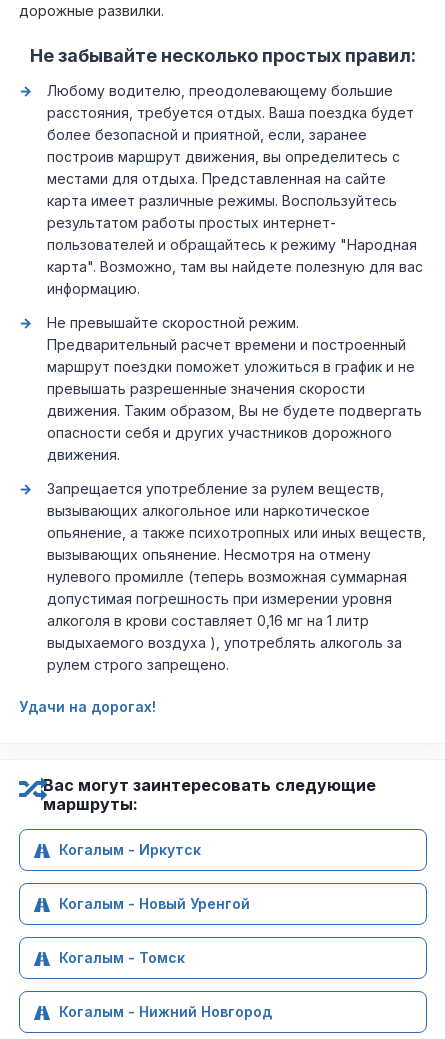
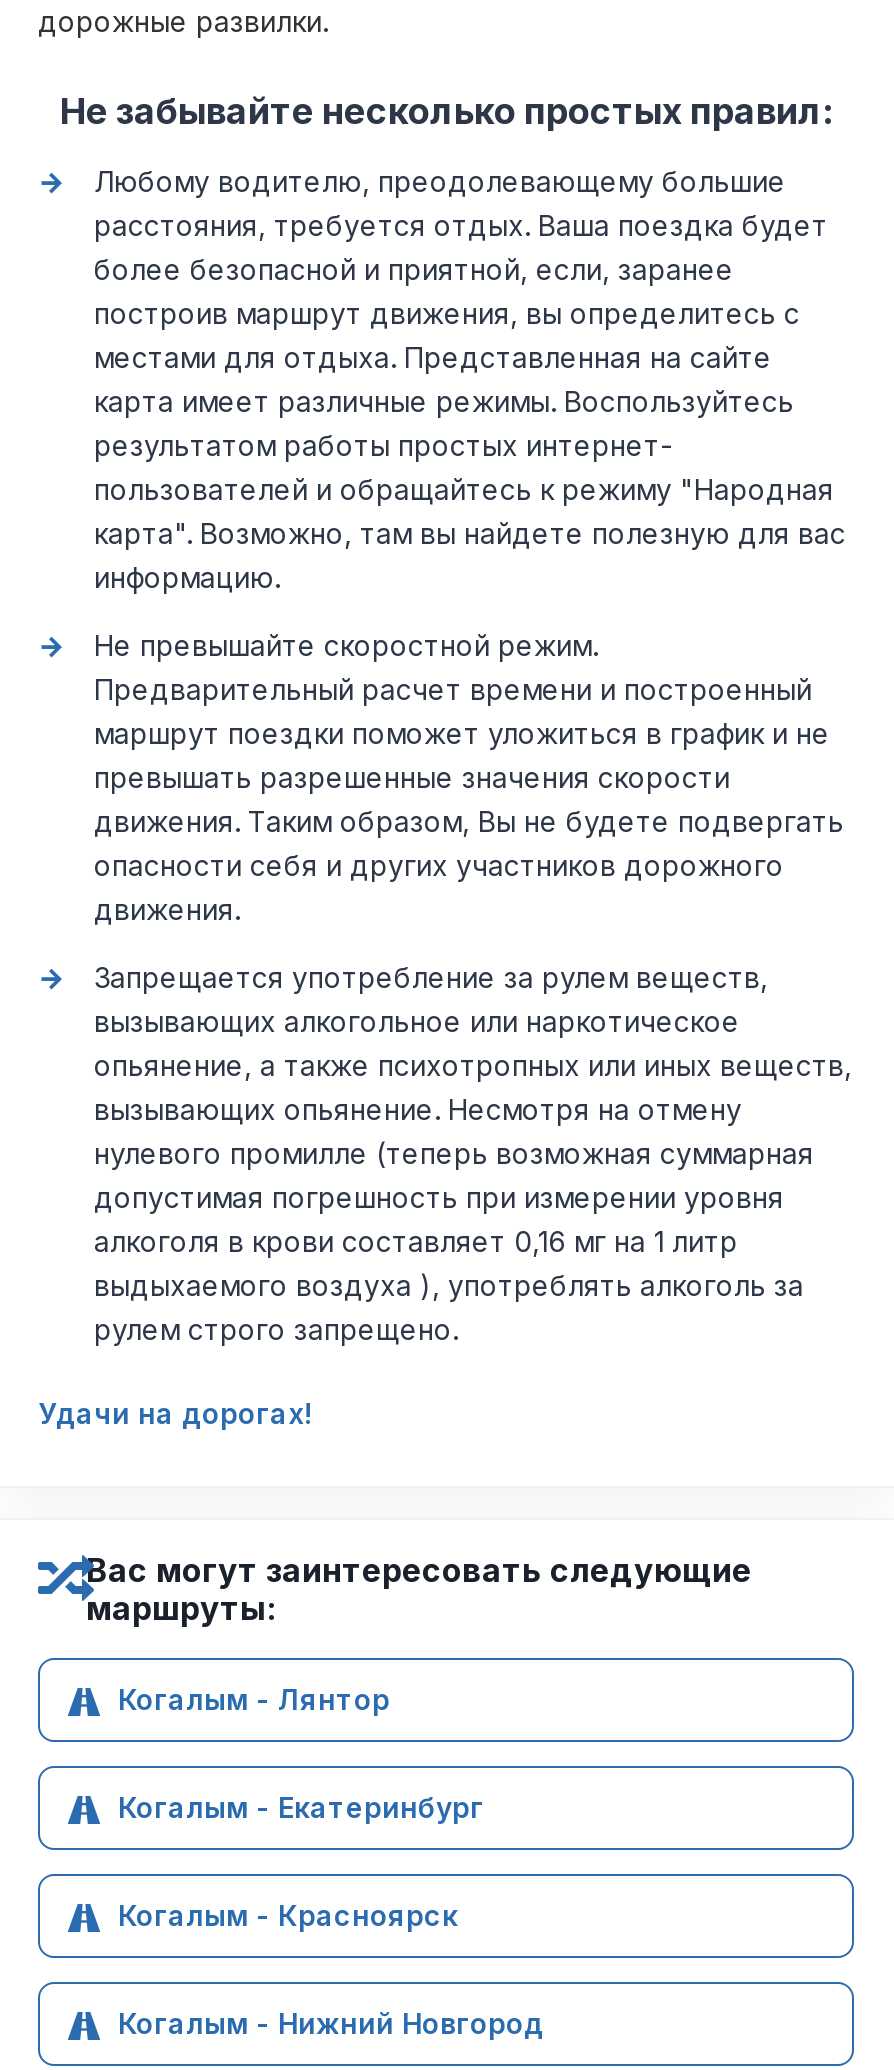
- Когалым - Иркутск
+ Когалым - Лянтор

- Когалым - Новый Уренгой
+ Когалым - Екатеринбург

- Когалым - Томск
+ Когалым - Красноярск
